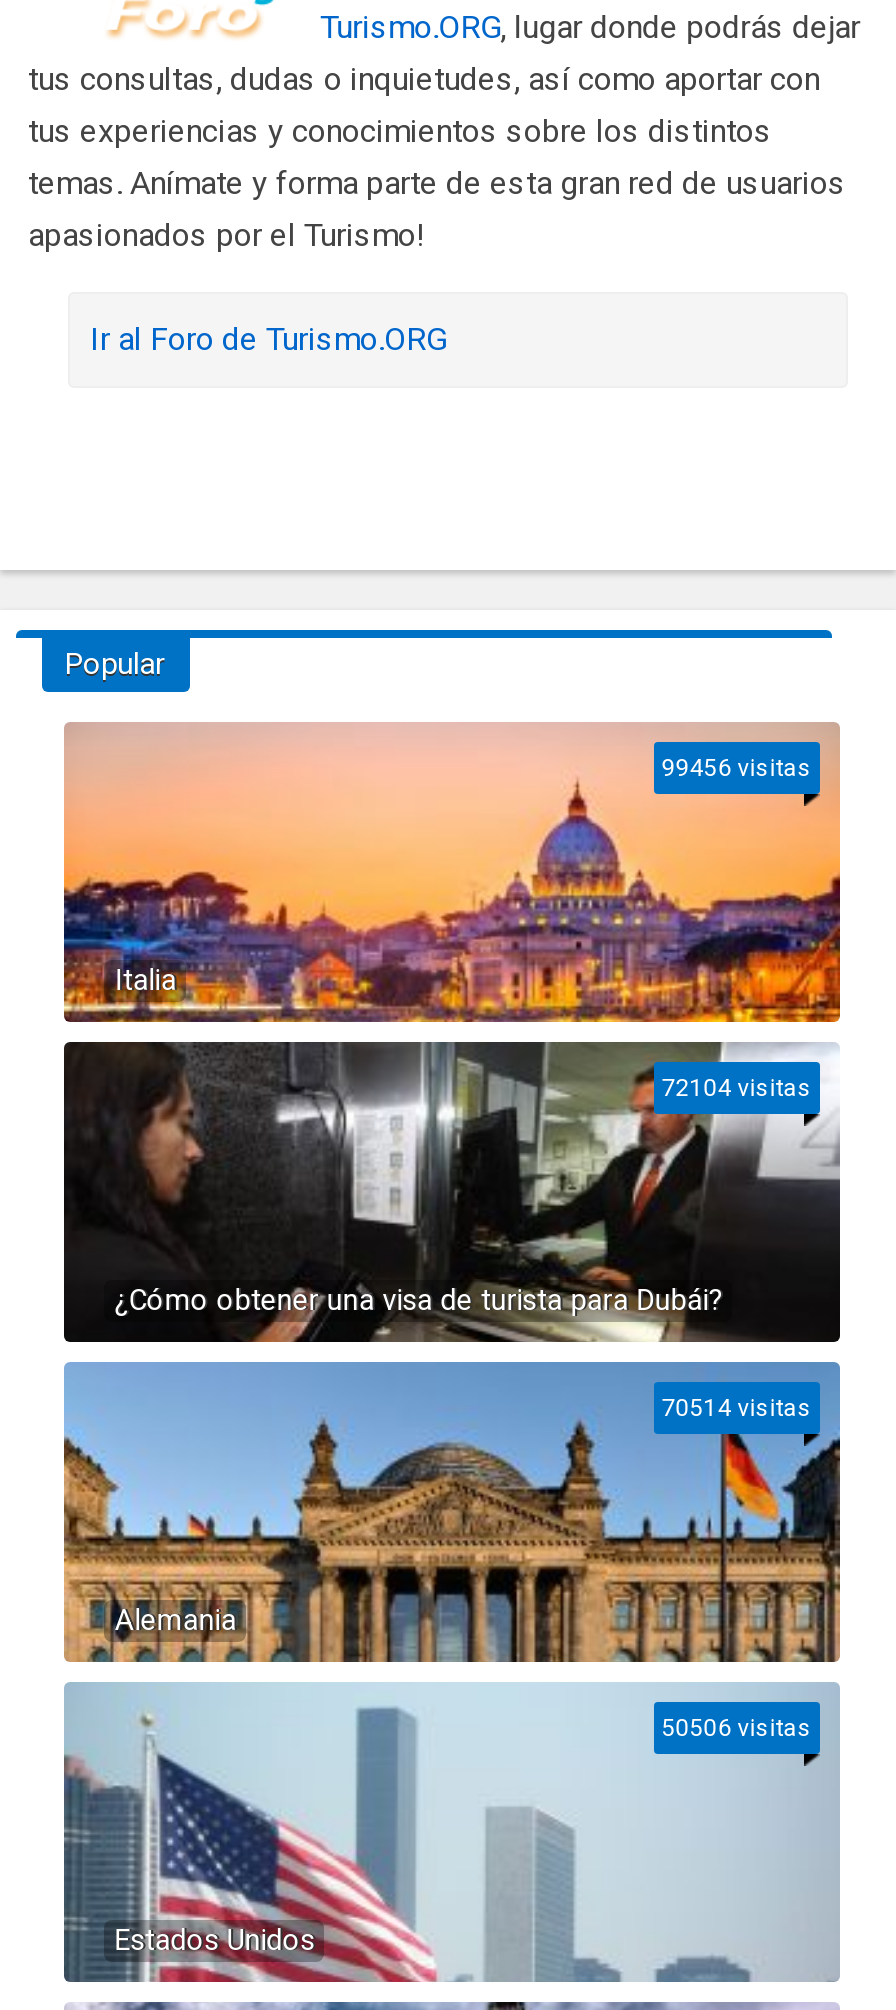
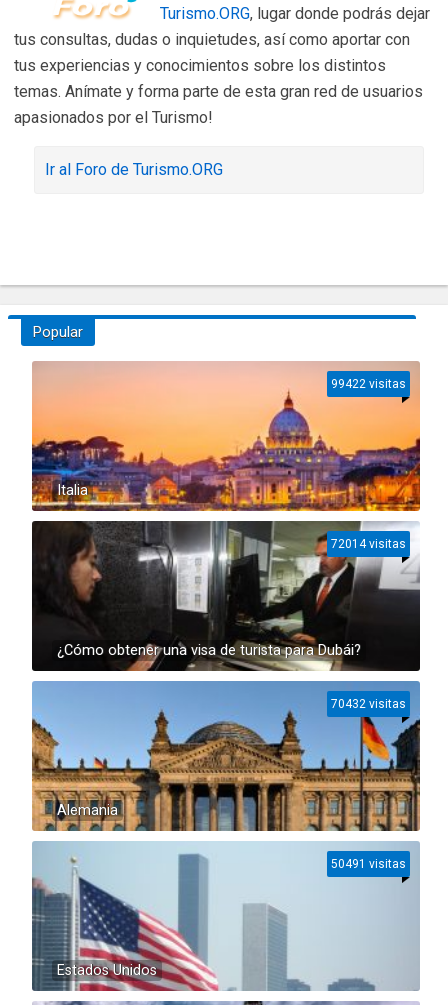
- 99456 visitas
+ 99422 visitas

- 72104 visitas
+ 72014 visitas

- 70514 visitas
+ 70432 visitas

- 50506 visitas
+ 50491 visitas
